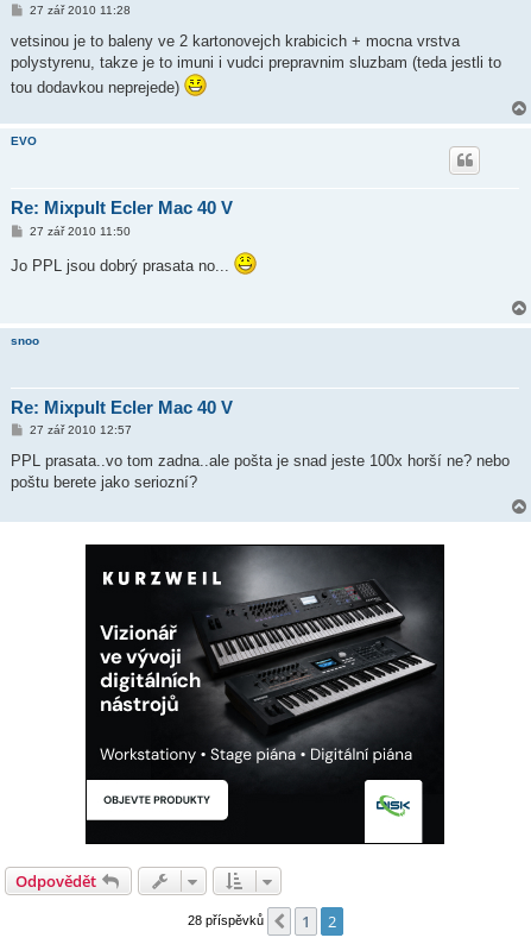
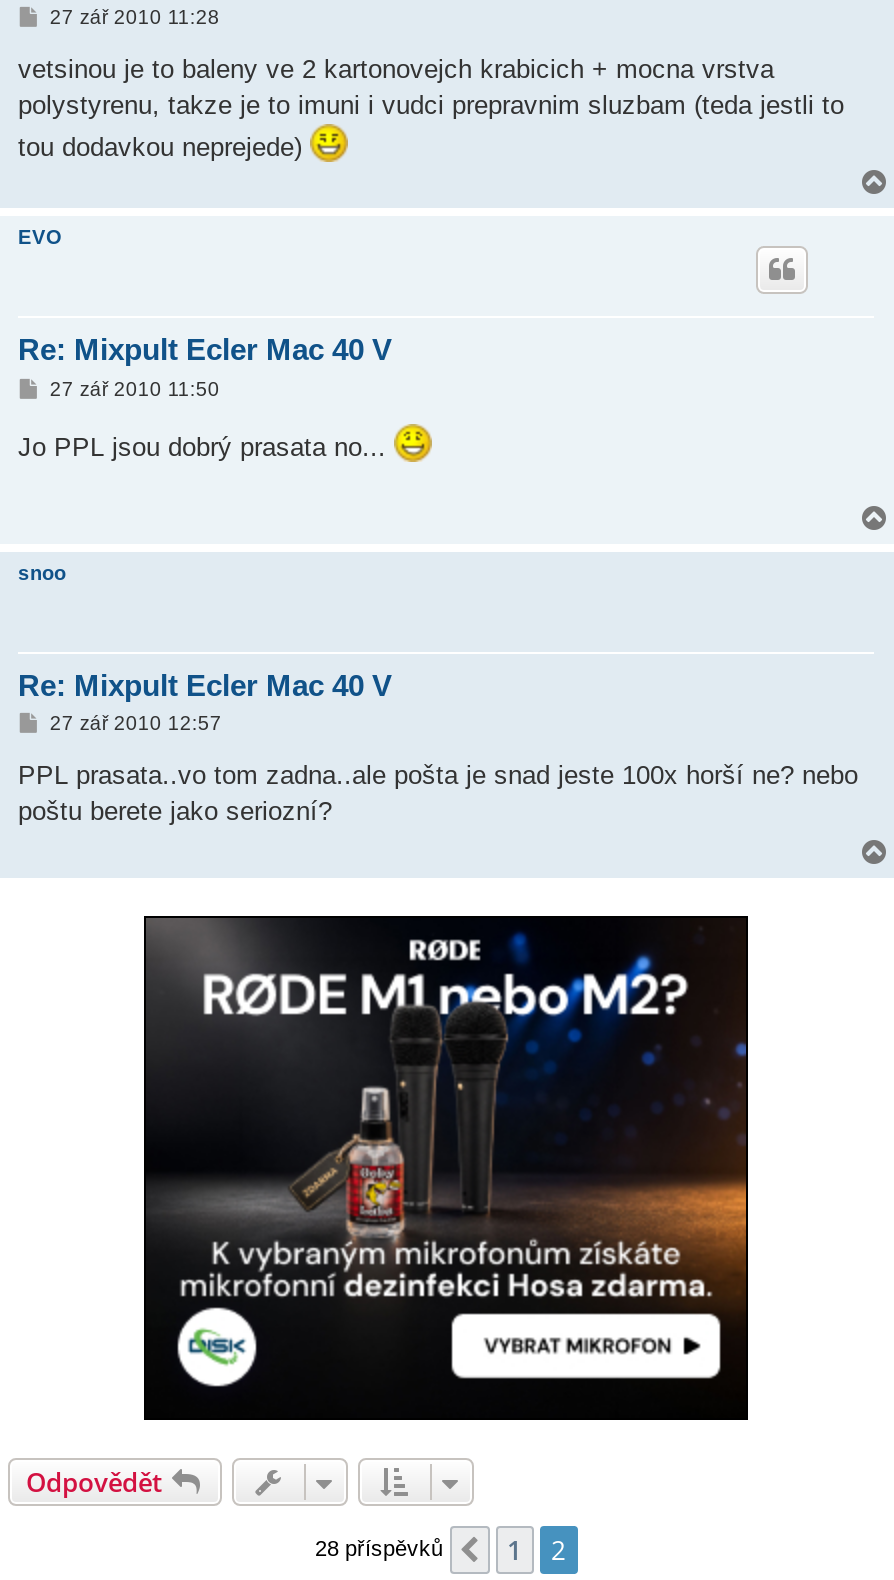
- [image]
+ [image]
